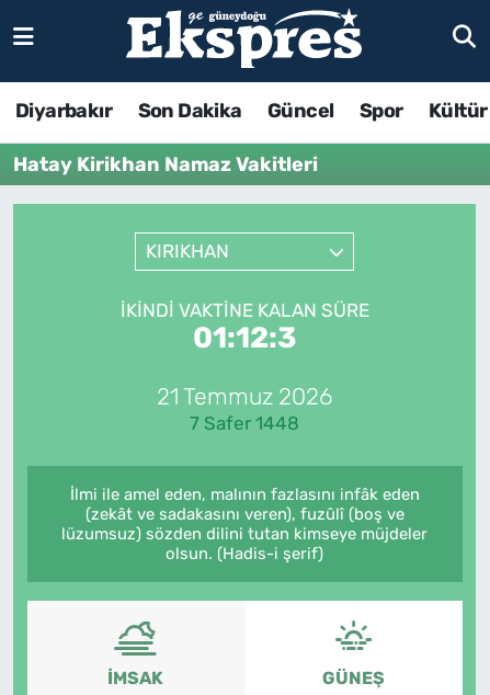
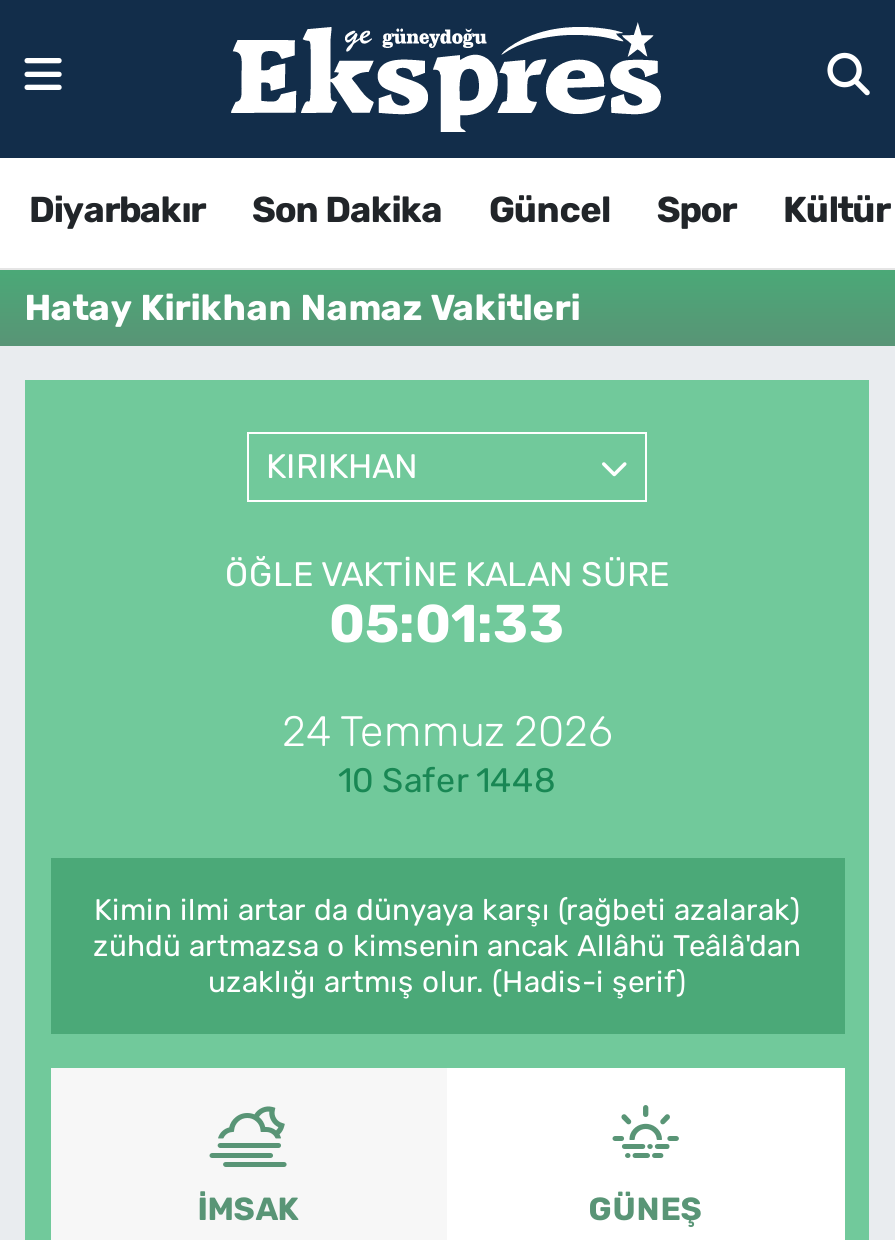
- İKINDI VAKTINE KALAN SÜRE
- 01:12:3
+ ÖĞLE VAKTINE KALAN SÜRE
+ 05:01:33

- 21 Temmuz 2026
- 7 Safer 1448
+ 24 Temmuz 2026
+ 10 Safer 1448

- İlmi ile amel eden, malının fazlasını infâk eden
- (zekât ve sadakasını veren), fuzûlî (boş ve
- lüzumsuz) sözden dilini tutan kimseye müjdeler
- olsun. (Hadis-i şerif)
+ Kimin ilmi artar da dünyaya karşı (rağbeti azalarak)
+ zühdü artmazsa o kimsenin ancak Allâhü Teâlâ'dan
+ uzaklığı artmış olur. (Hadis-i şerif)
